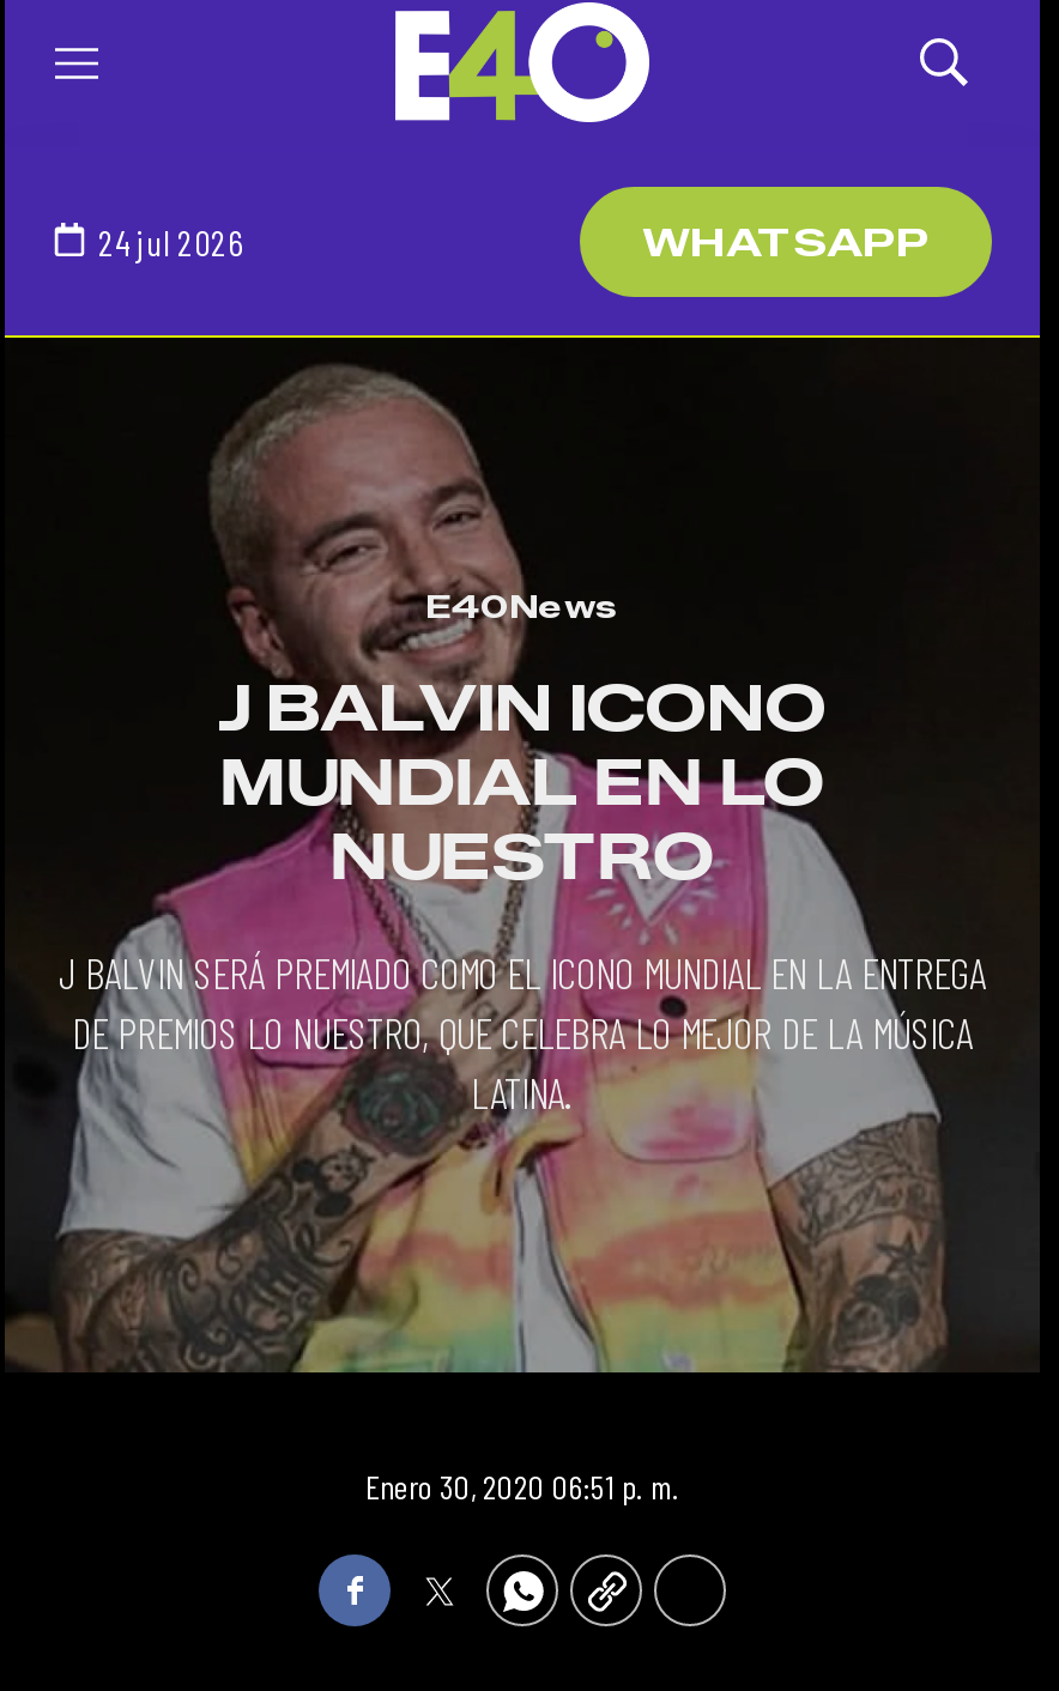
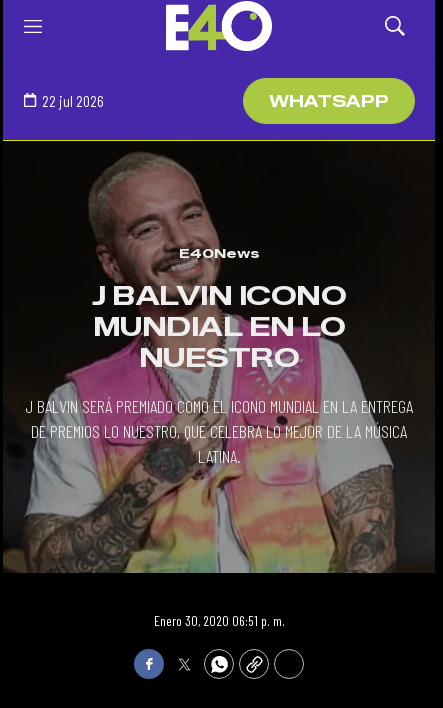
- 24 jul 2026
+ 22 jul 2026
